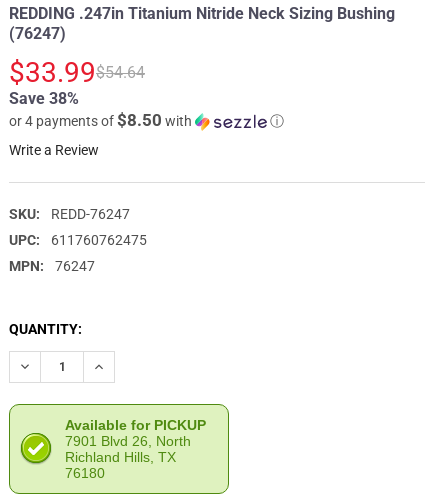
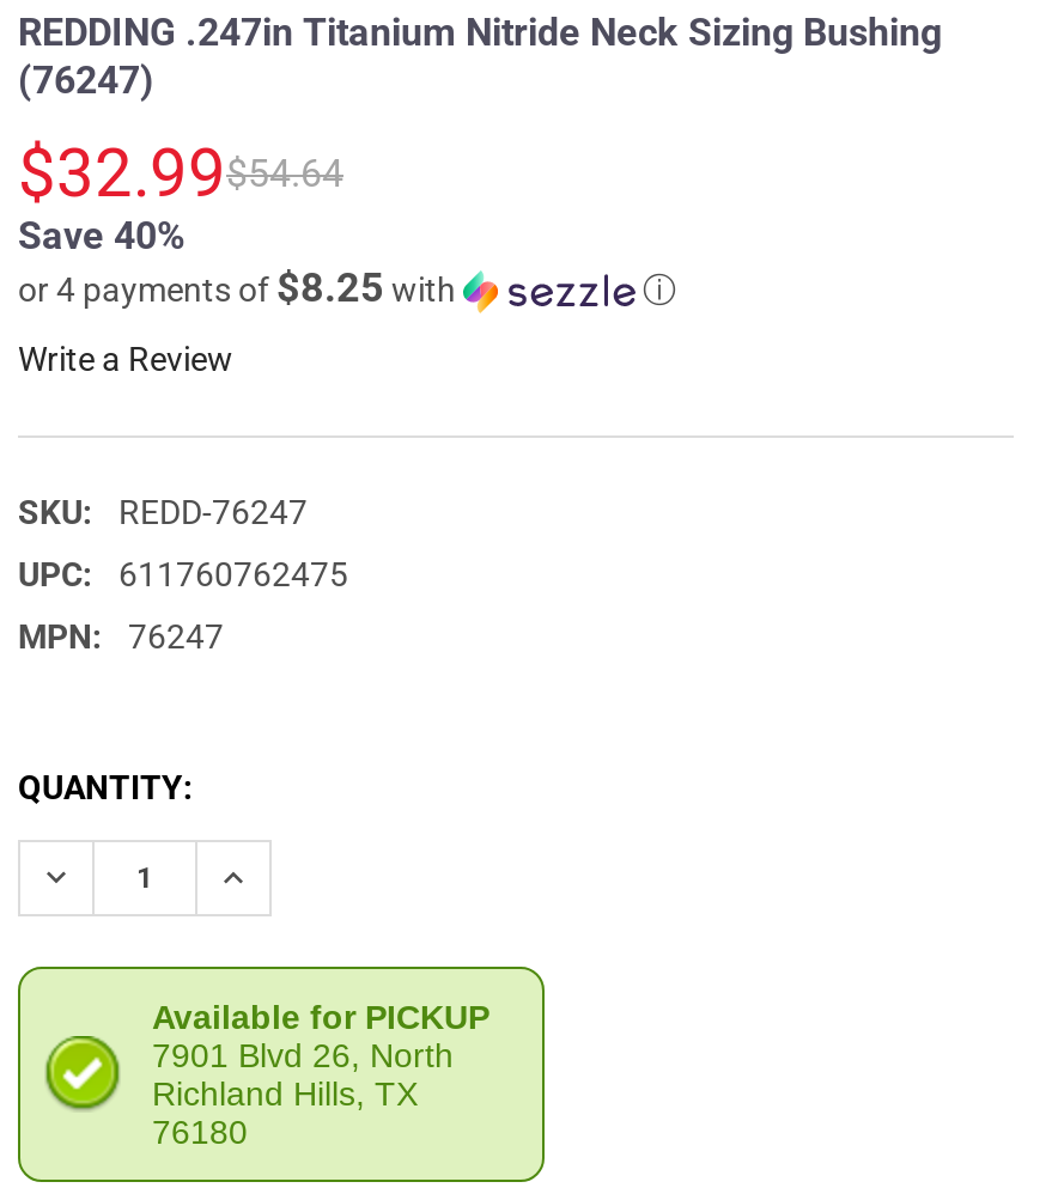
- $33.99$54.64
+ $32.99$54.64

- Save 38%
+ Save 40%

- or 4 payments of $8.50 with
+ or 4 payments of $8.25 with
